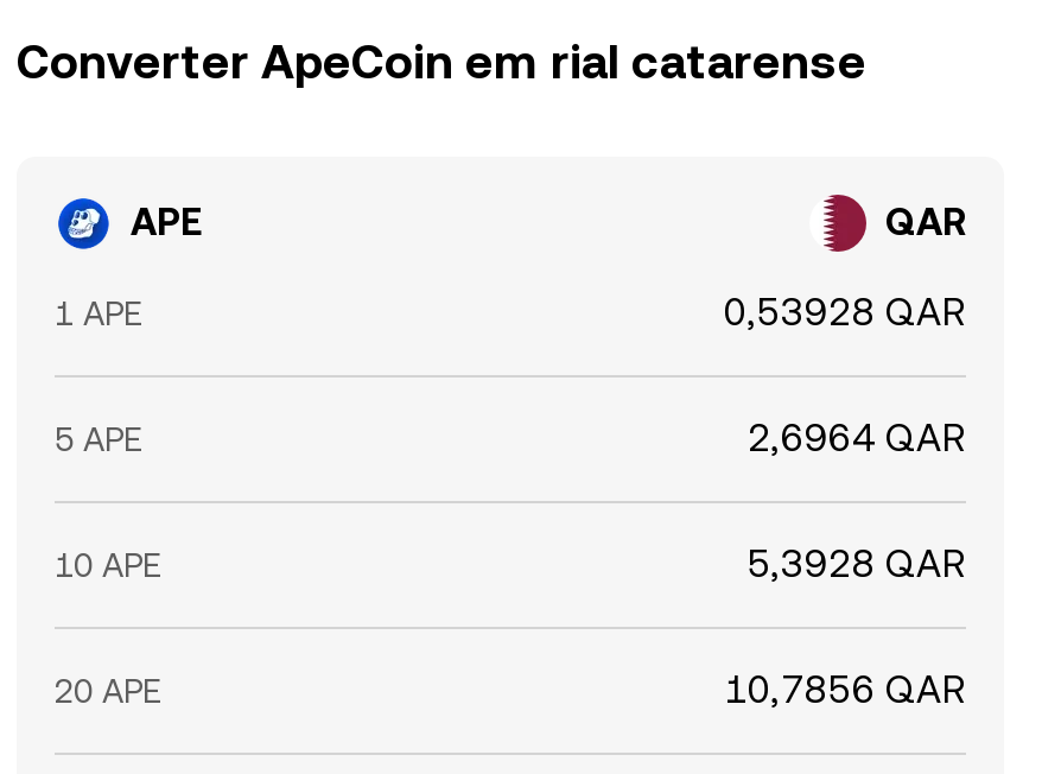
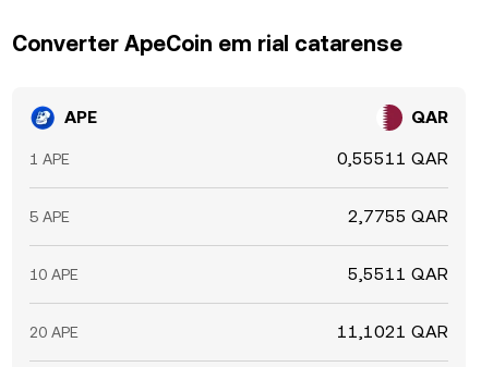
- 0,53928 QAR
+ 0,55511 QAR

- 2,6964 QAR
+ 2,7755 QAR

- 5,3928 QAR
+ 5,5511 QAR

- 10,7856 QAR
+ 11,1021 QAR
